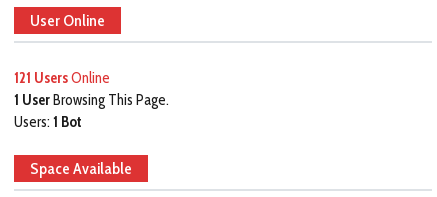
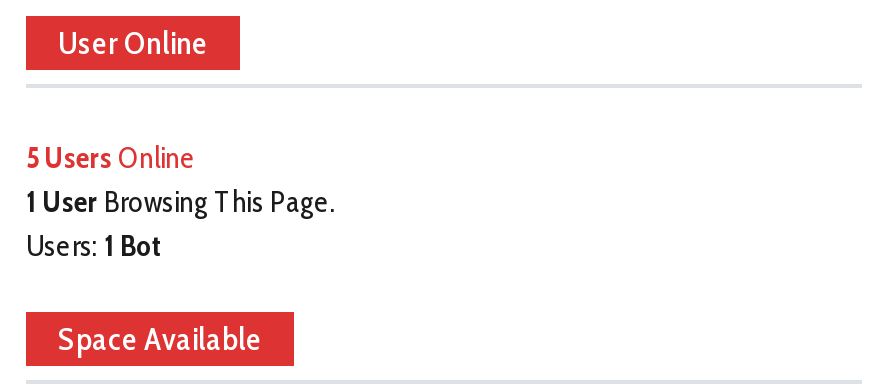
- 121 Users Online
+ 5 Users Online
